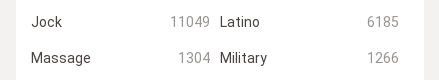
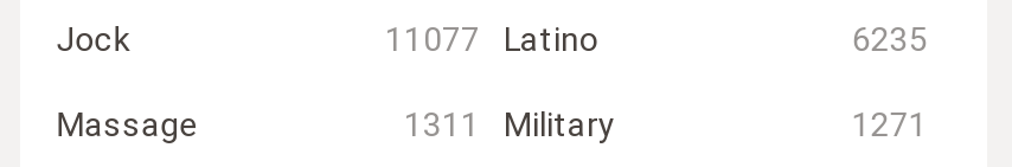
- 11049 Latino
+ 11077 Latino

- 6185
+ 6235

- 1304 Military
+ 1311 Military

- 1266
+ 1271
